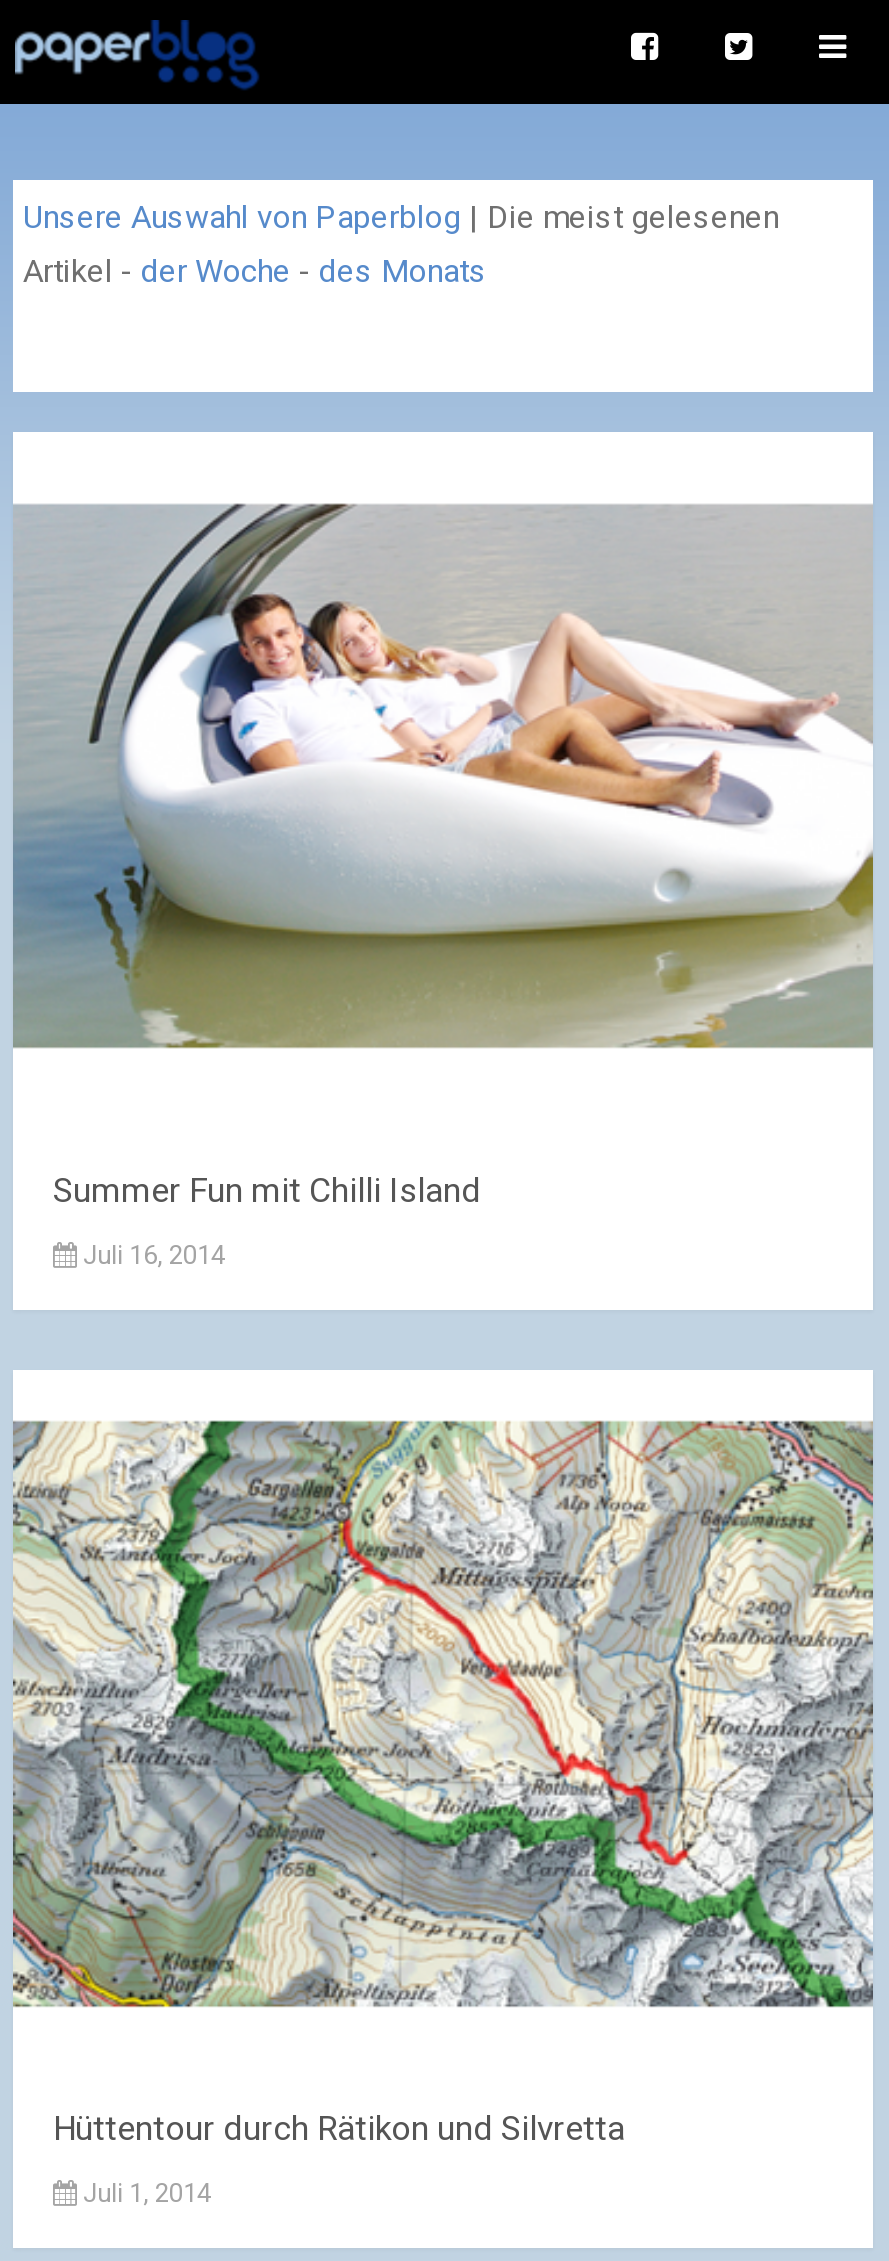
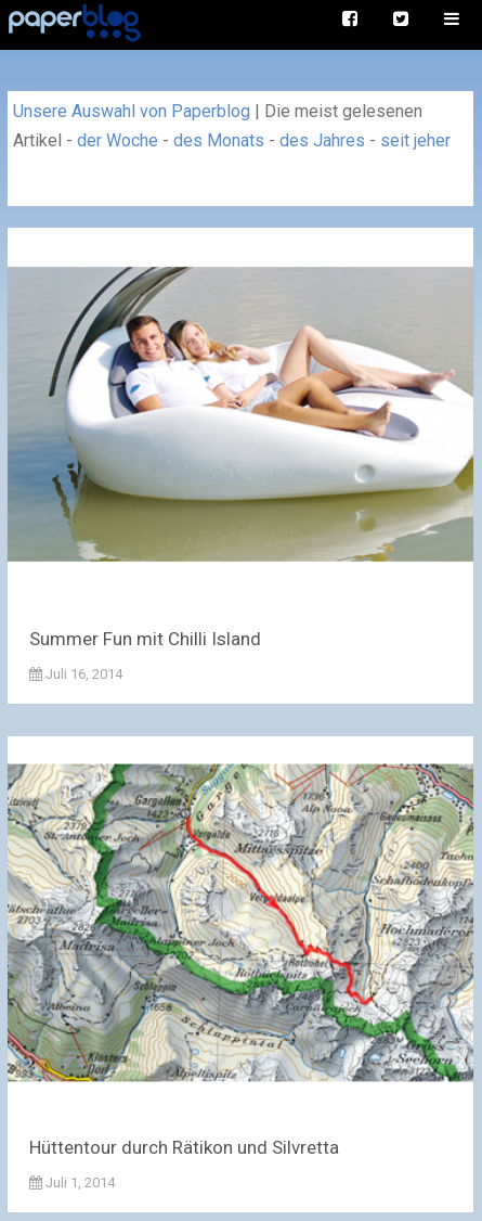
- Artikel - der Woche - des Monats
+ Artikel - der Woche - des Monats - des Jahres - seit jeher
